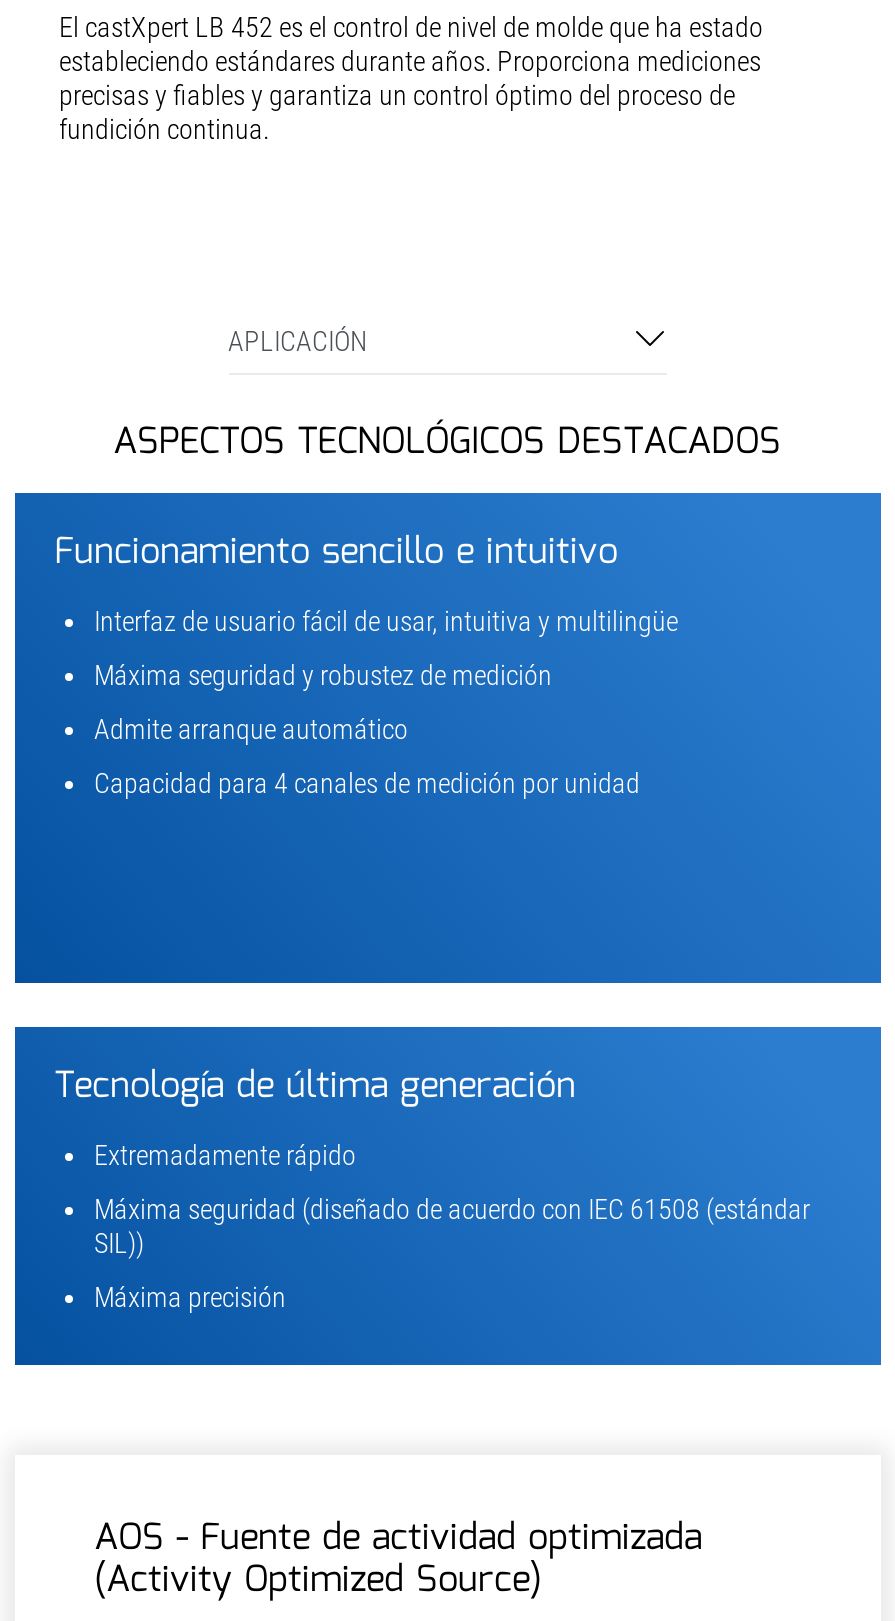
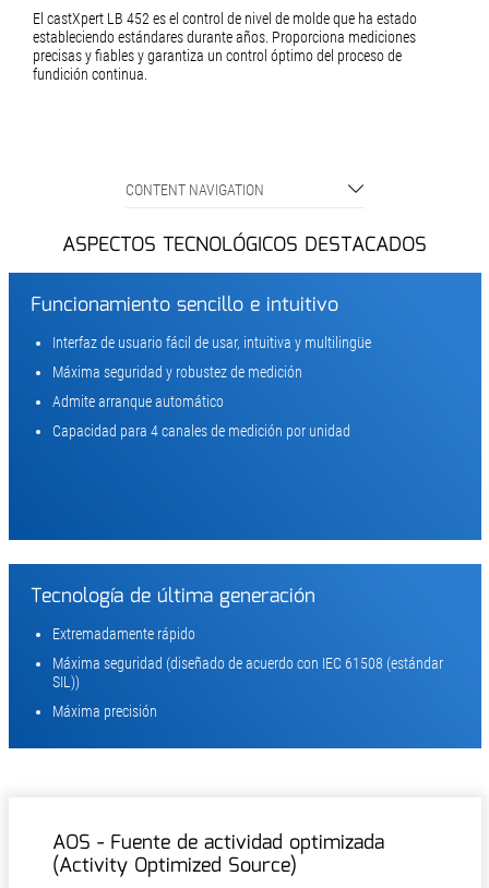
- APLICACIÓN
+ CONTENT NAVIGATION
